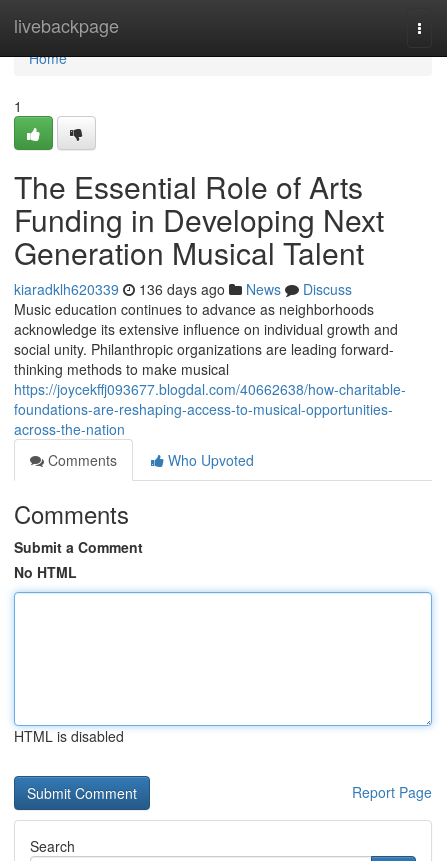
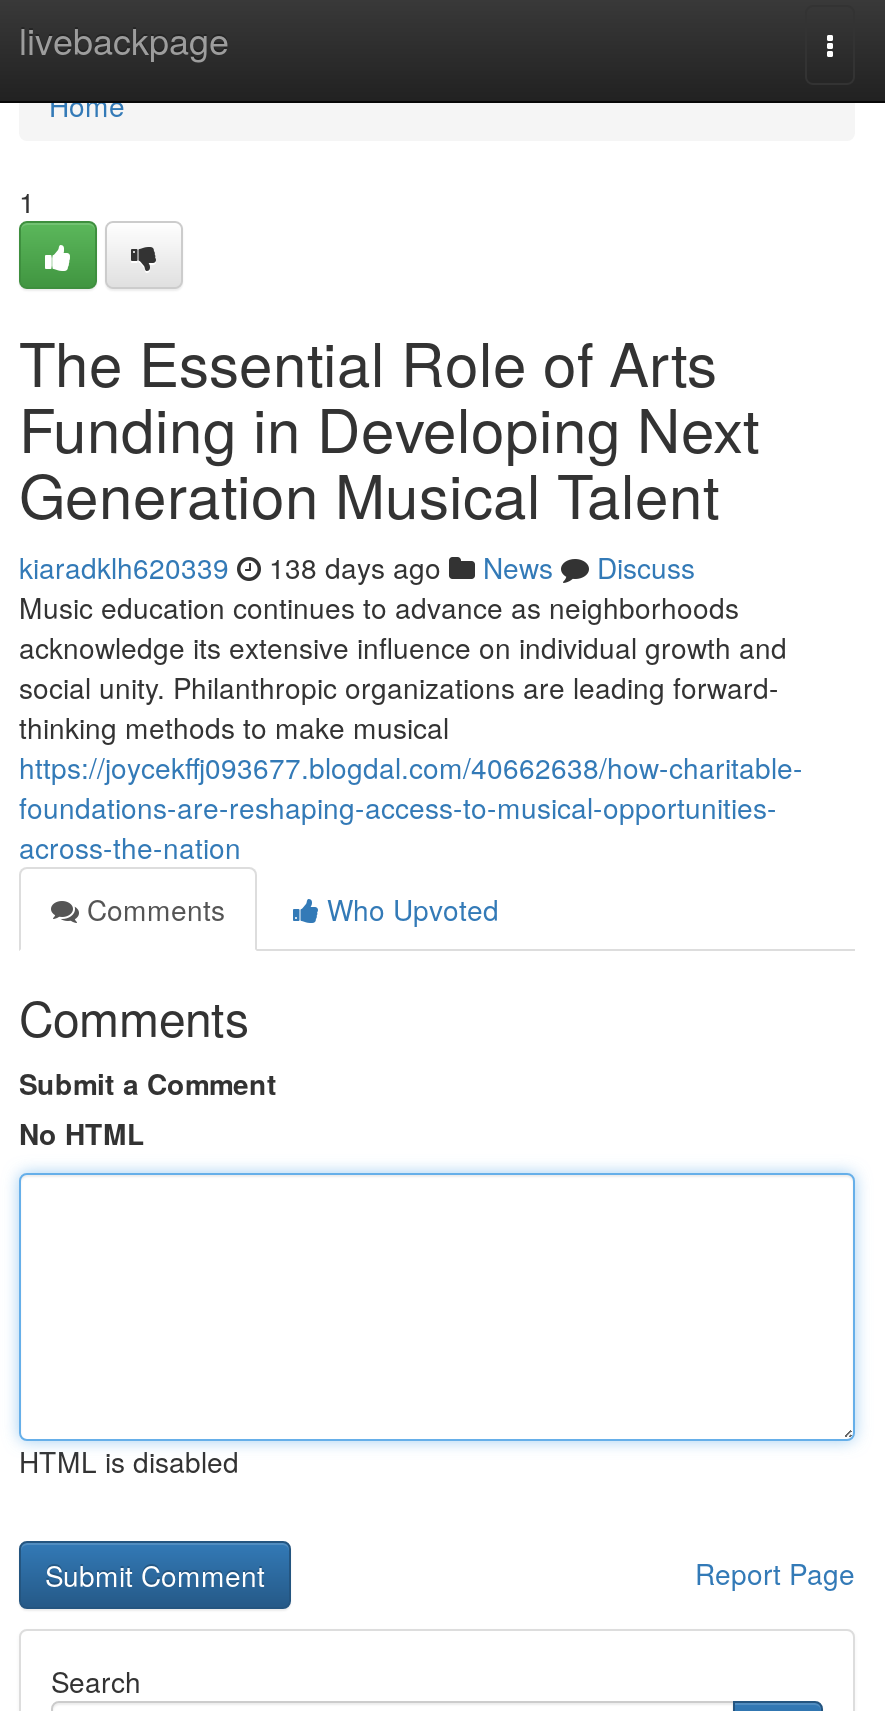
- kiaradklh620339 136 days ago News Discuss
+ kiaradklh620339 138 days ago News Discuss
